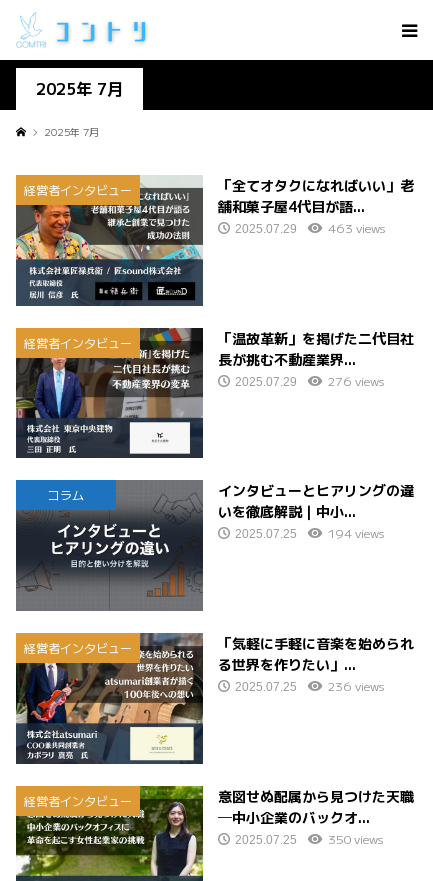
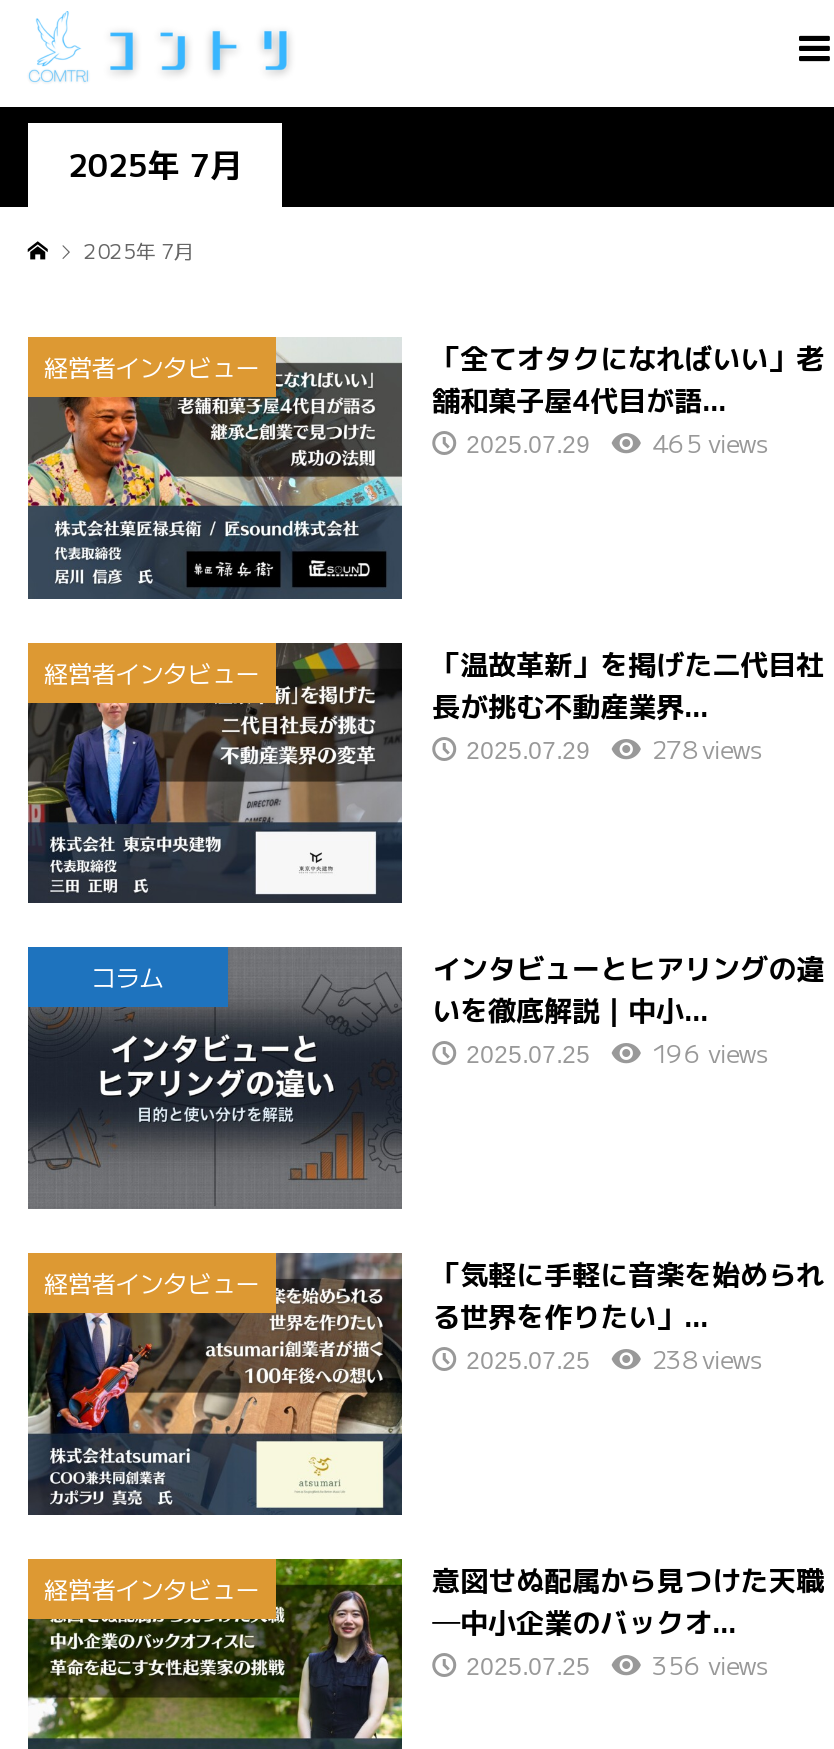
- 463 views
+ 465 views

- 276 views
+ 278 views

- 194 views
+ 196 views

- 236 views
+ 238 views

- 350 views
+ 356 views
